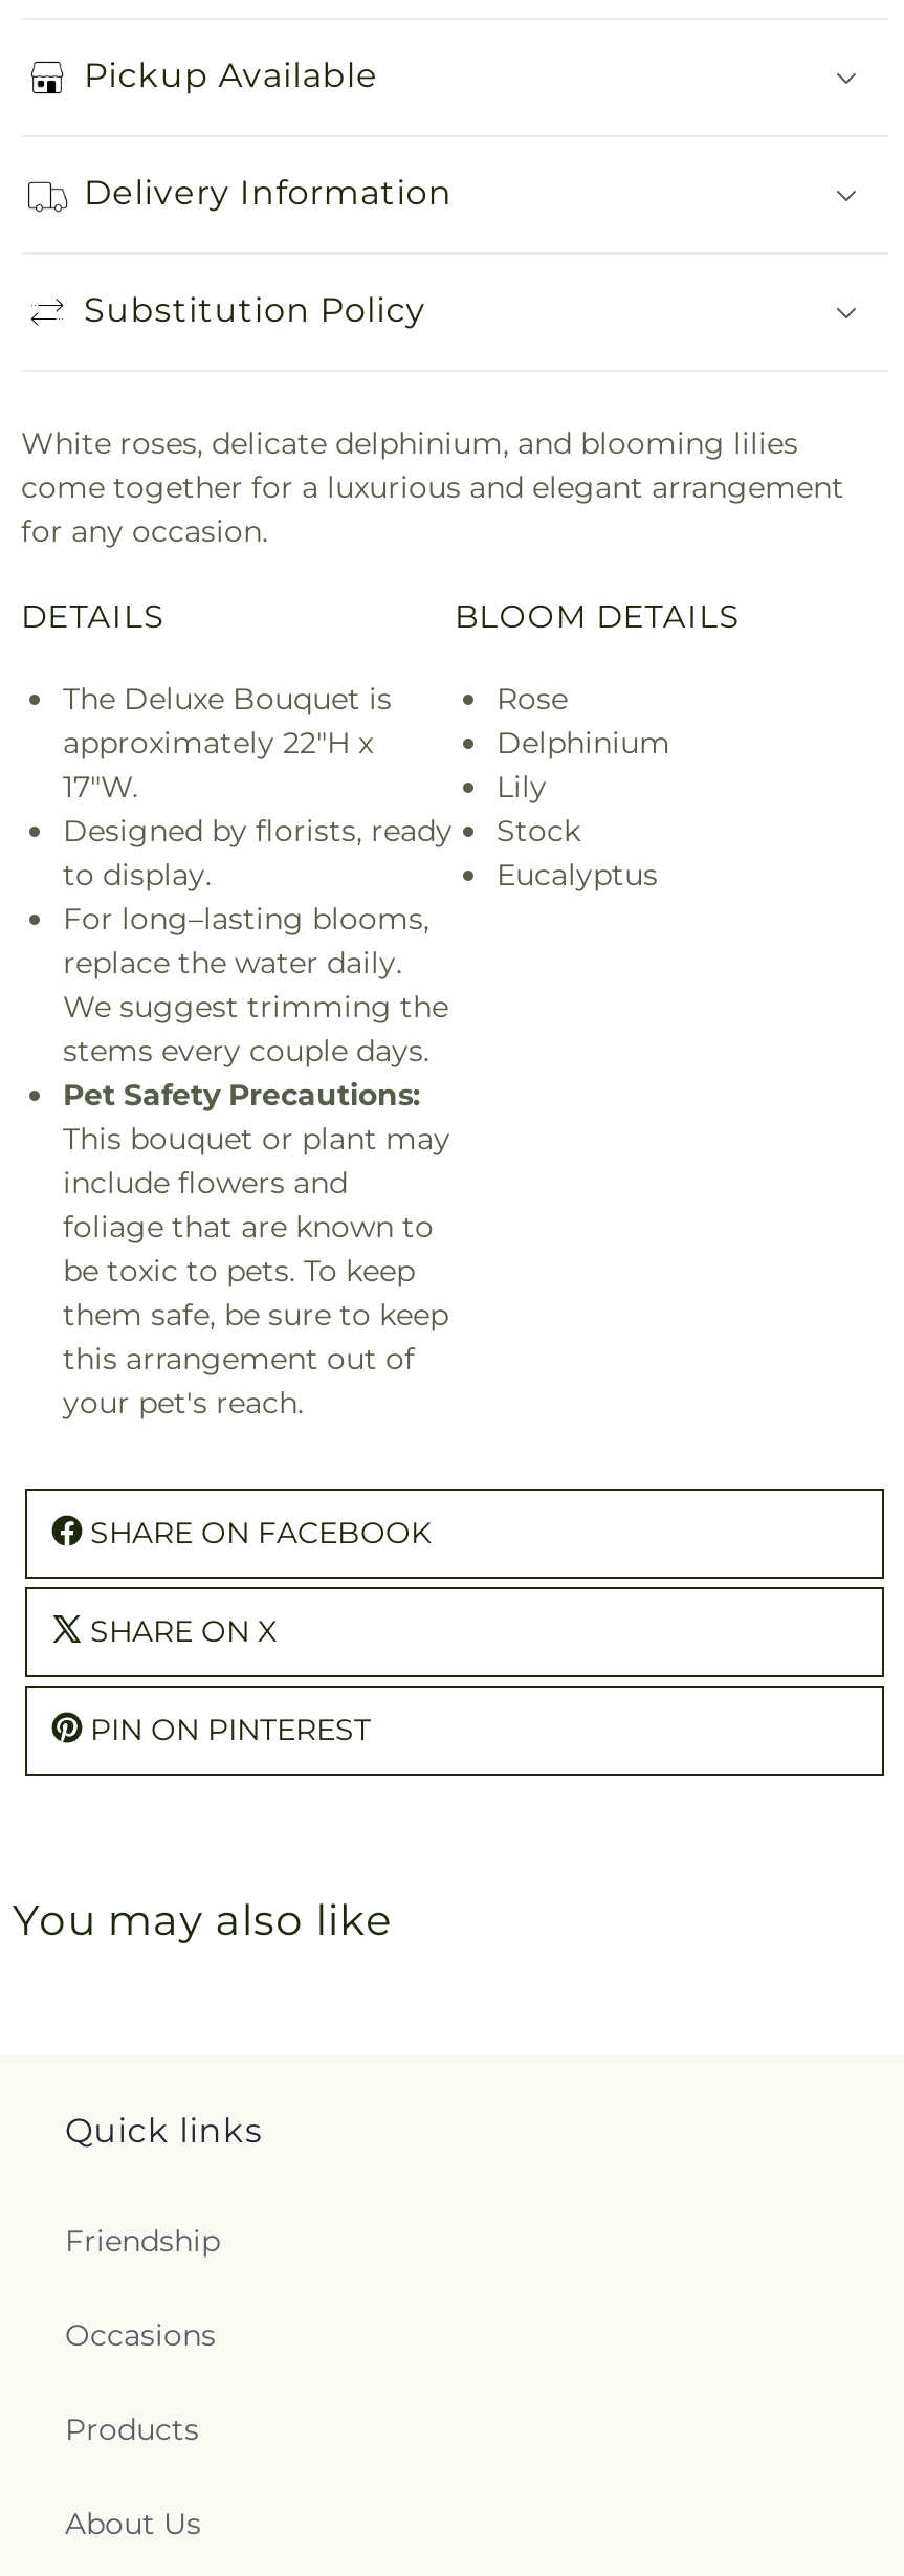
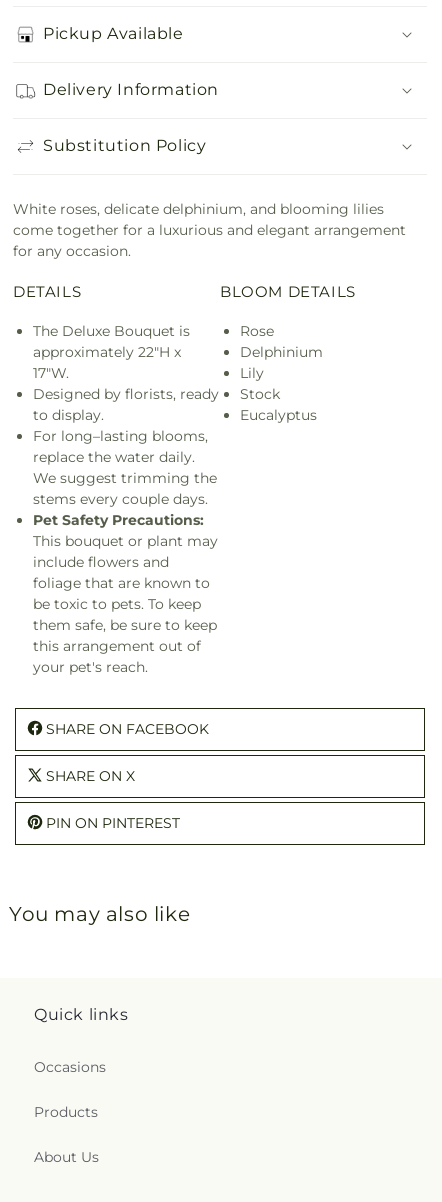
- Friendship
